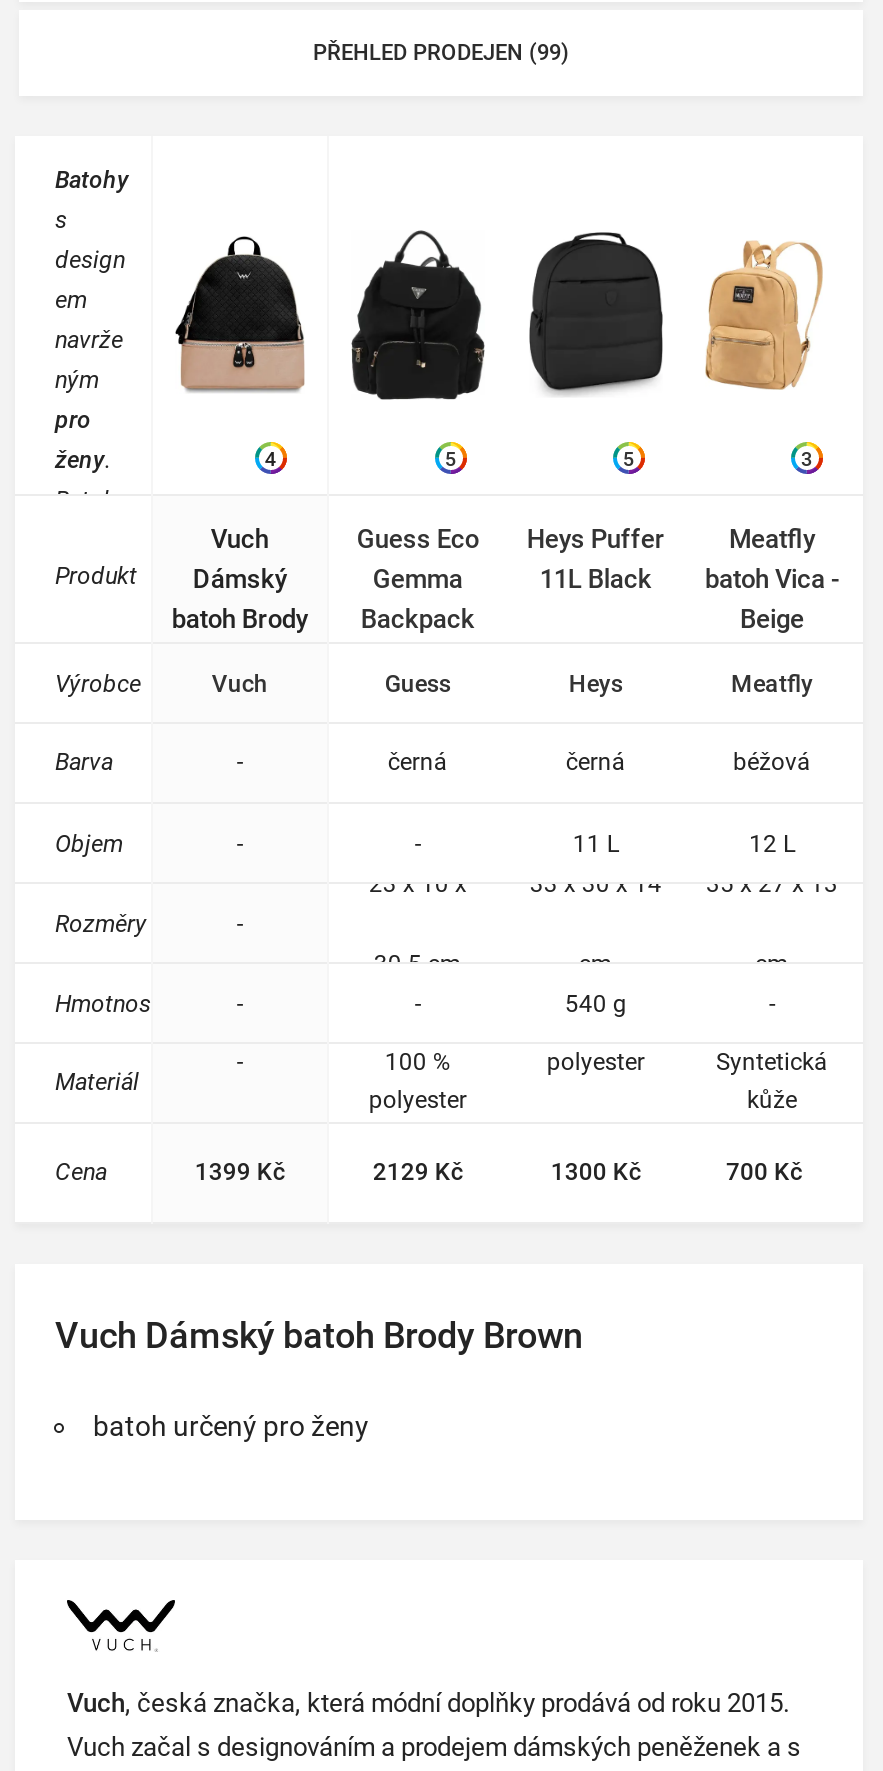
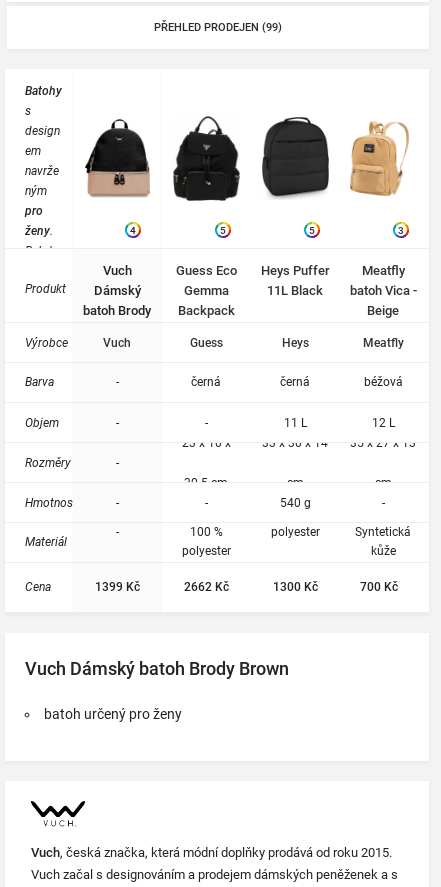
- 2129 Kč
+ 2662 Kč
